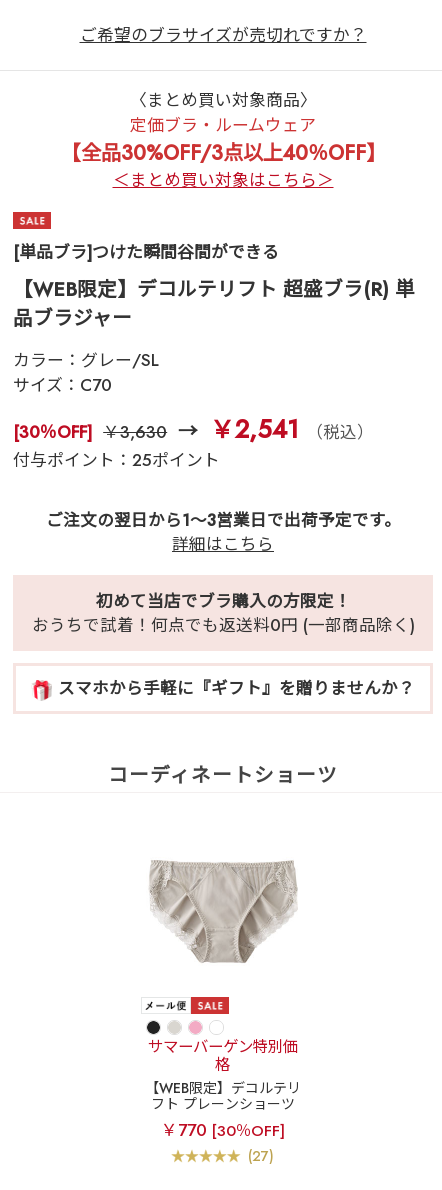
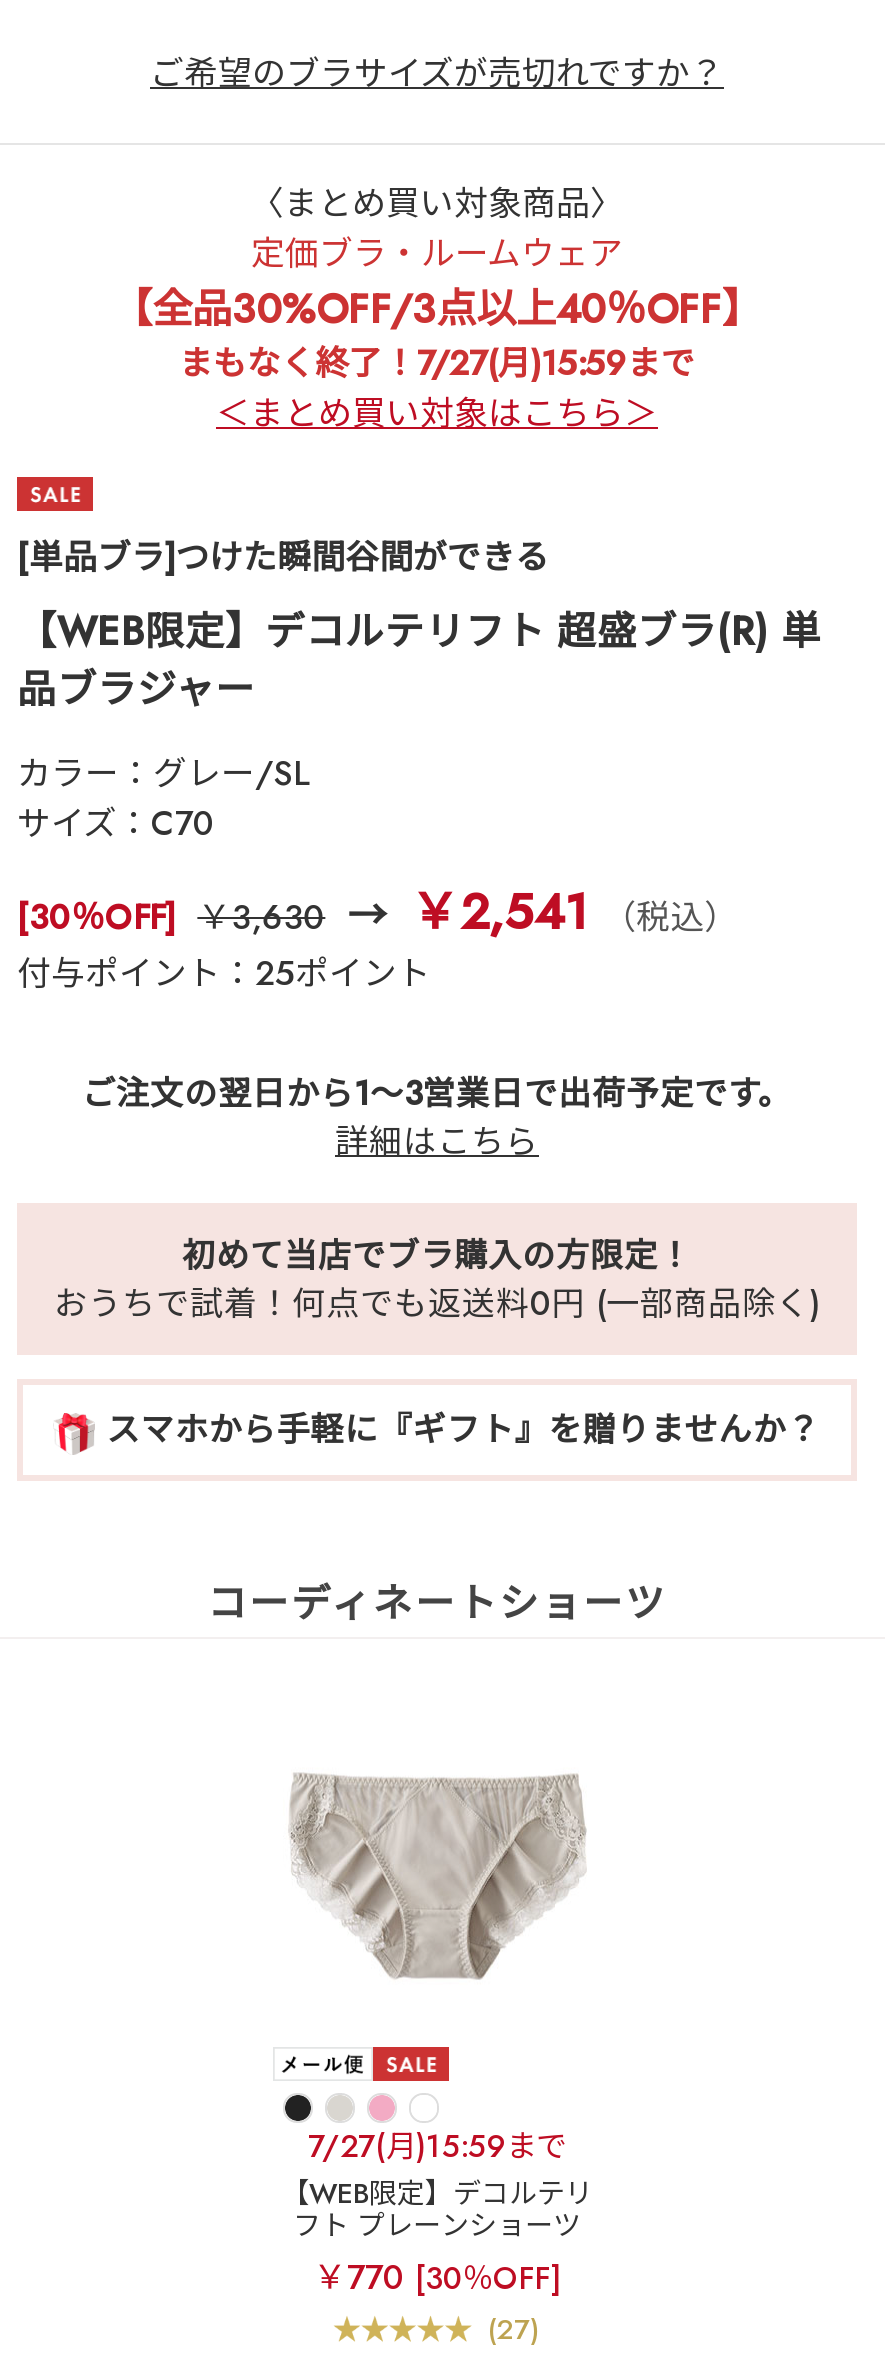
moved down: ＜まとめ買い対象はこちら＞ | [単品ブラ]つけた瞬間谷間ができる | 【WEB限定】デコルテリフト 超盛ブラ(R) 単 | ... | スマホから手軽に『ギフト』を贈りませんか？ | コーディネートショーツ

+ まもなく終了！7/27(月)15:59まで

moved down: [image]

- サマーバーゲン特別価
- 格
+ 7/27(月)15:59まで
